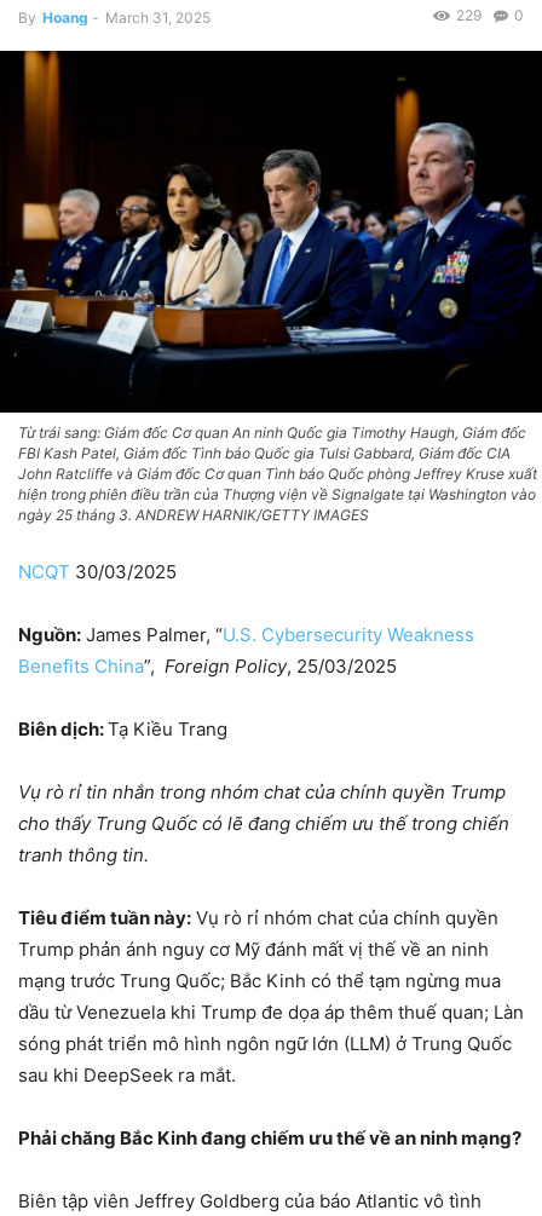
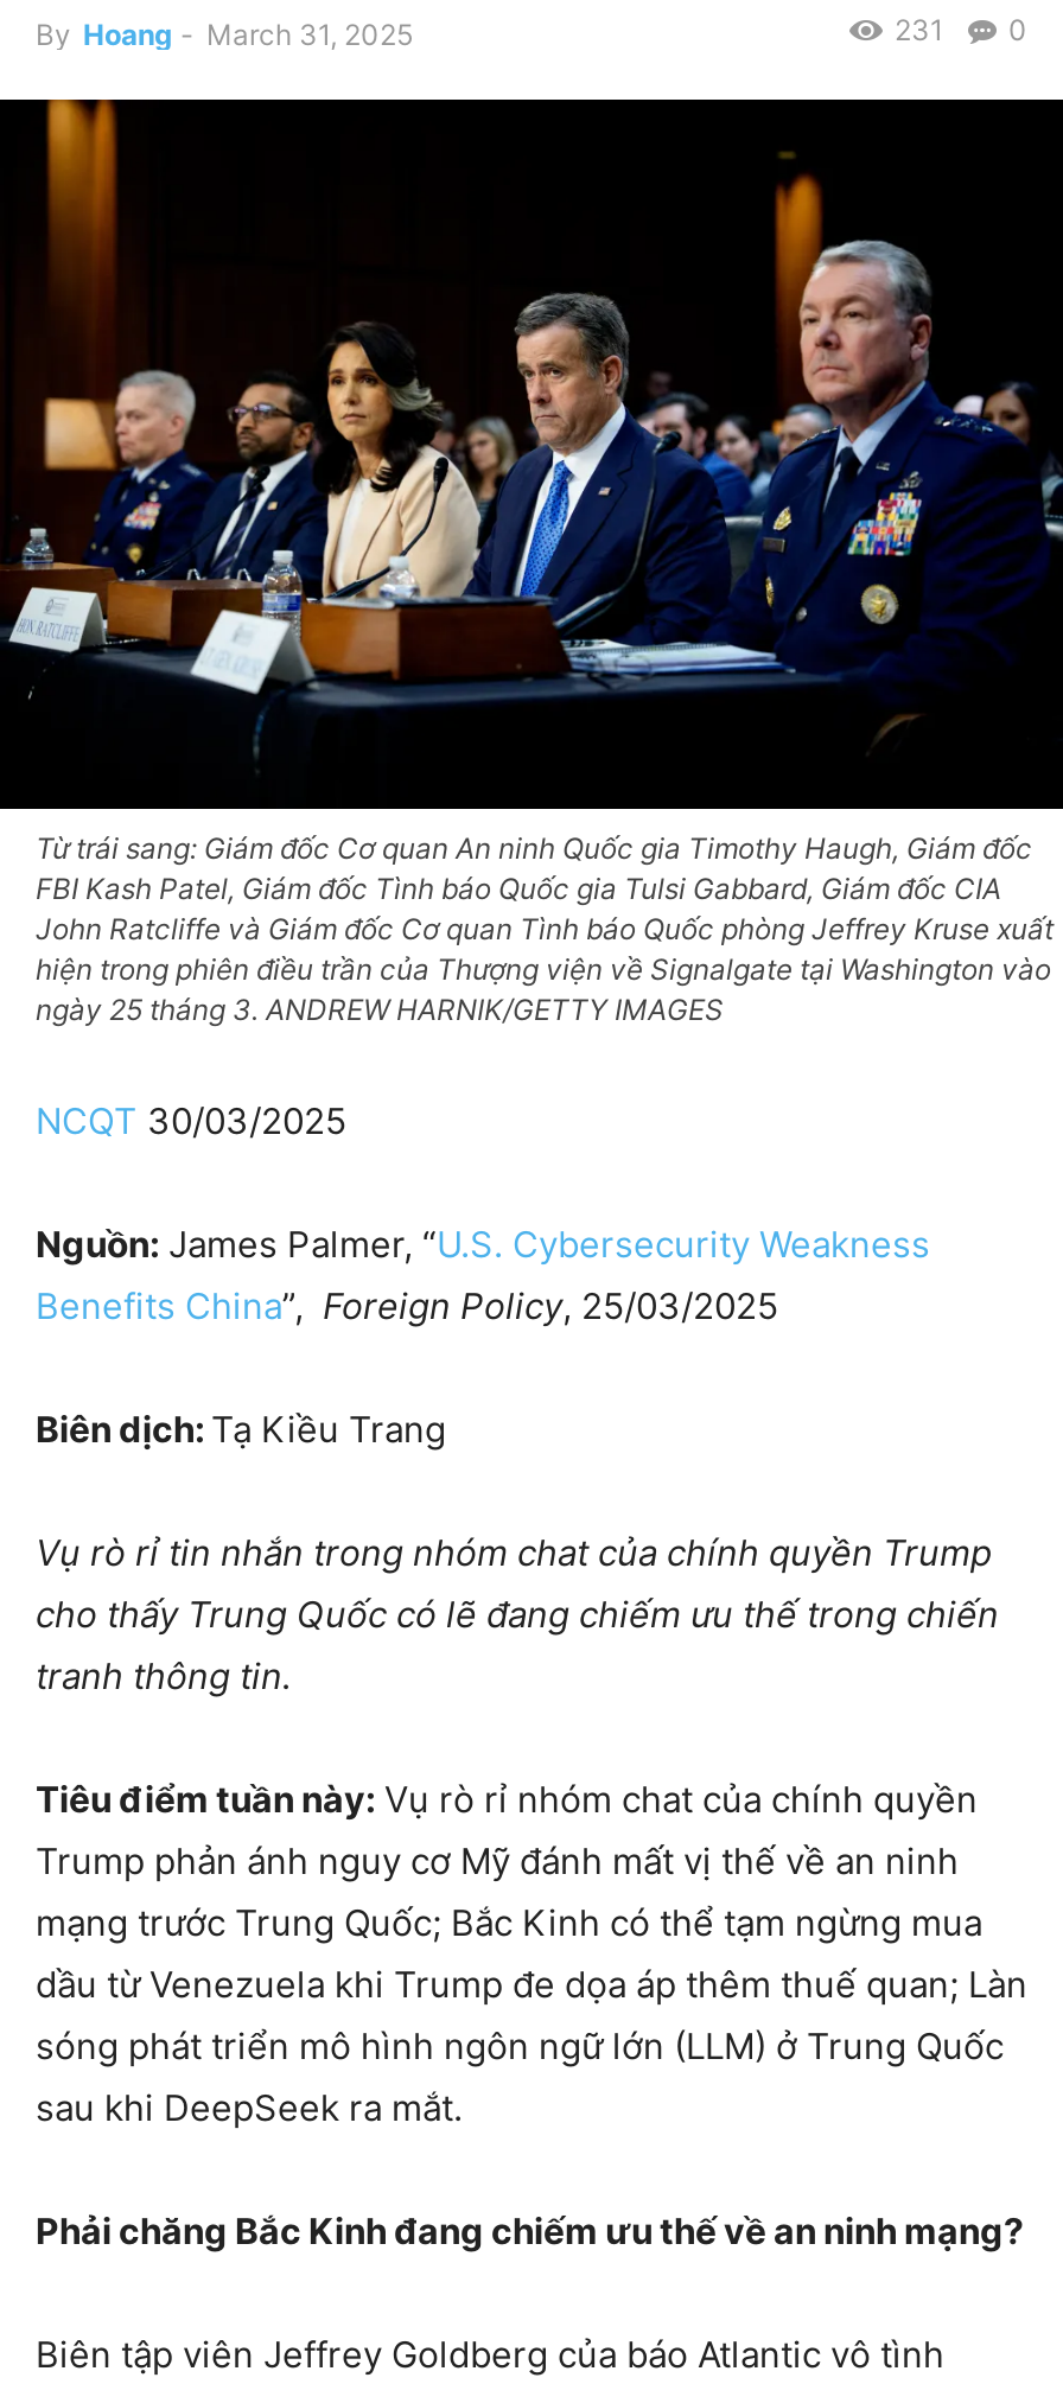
- 229 0
+ 231 0
